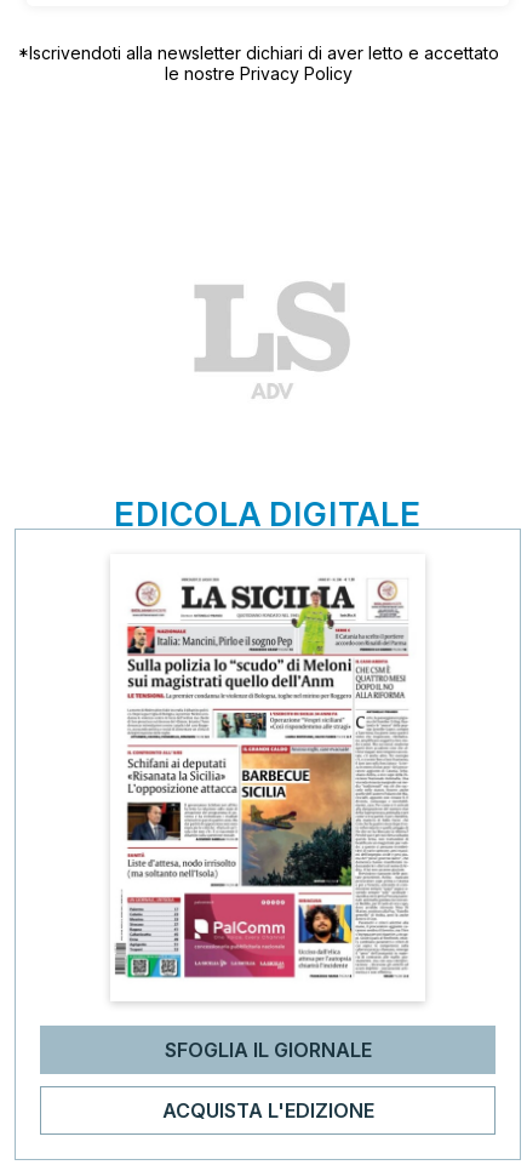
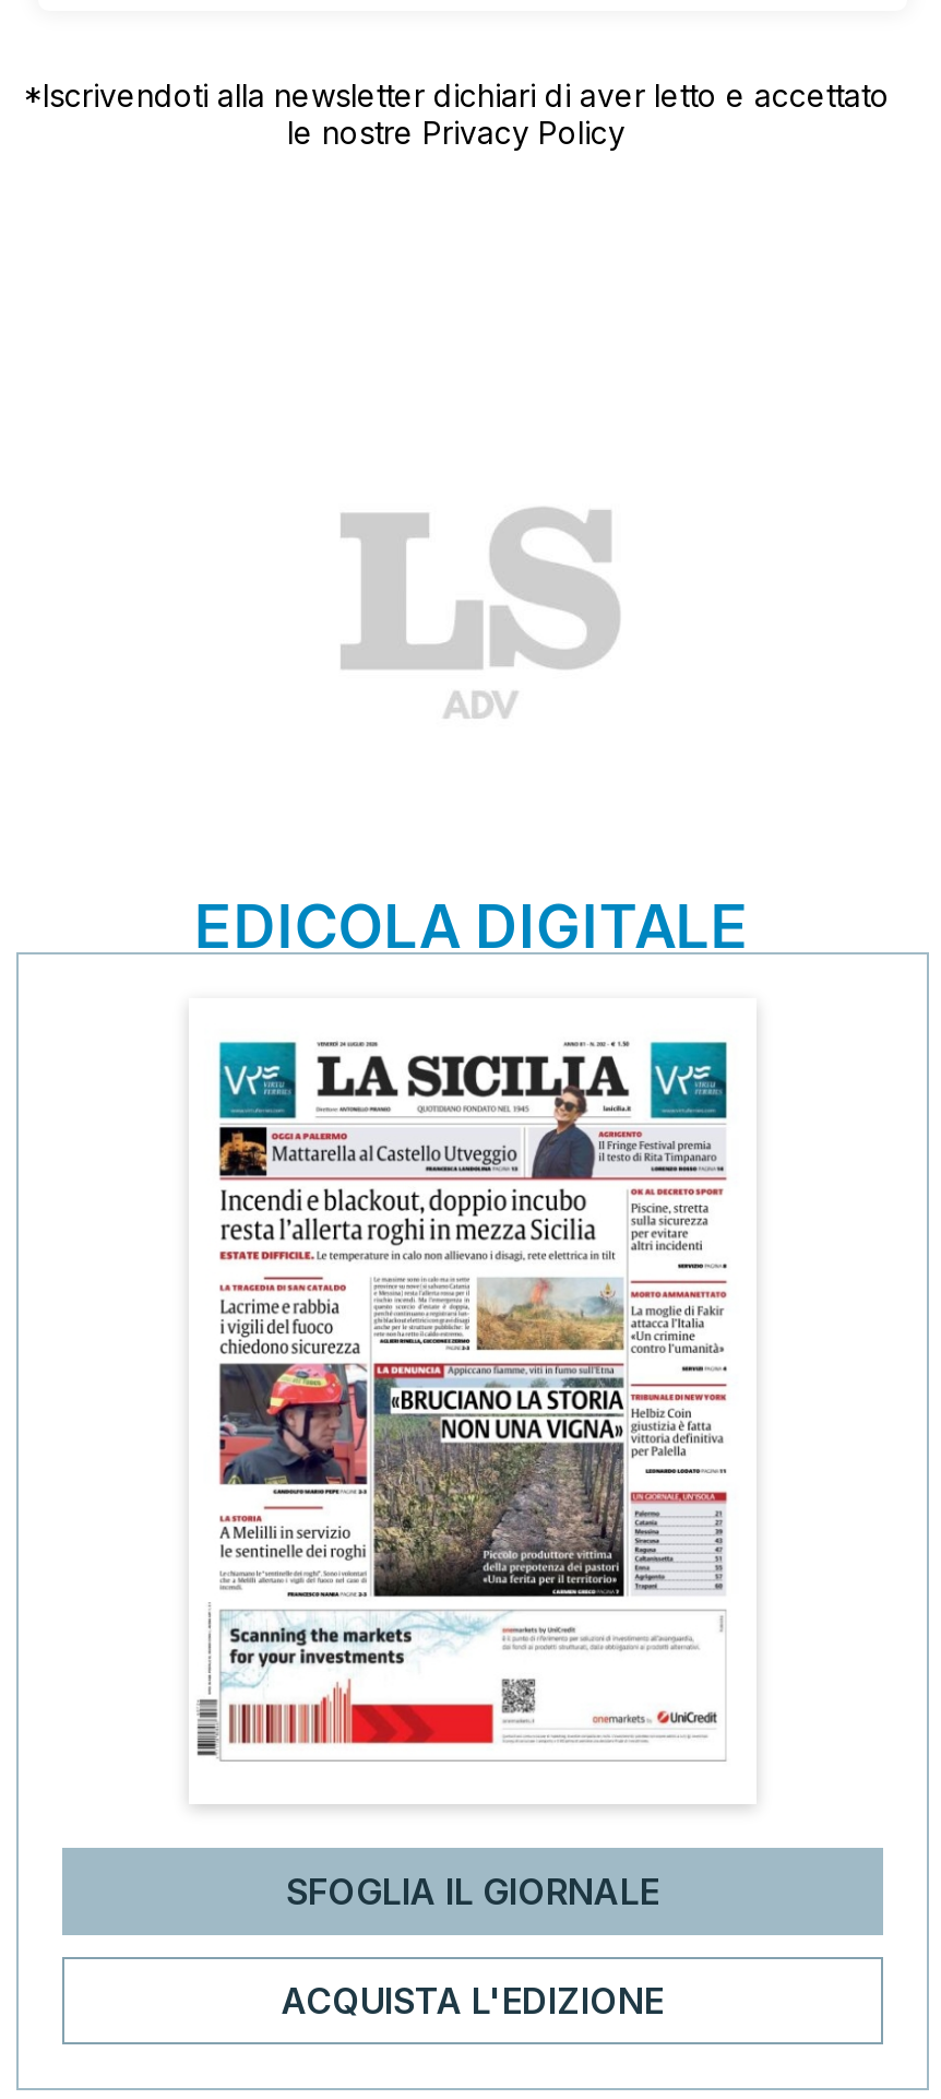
- [image]
+ [image]
